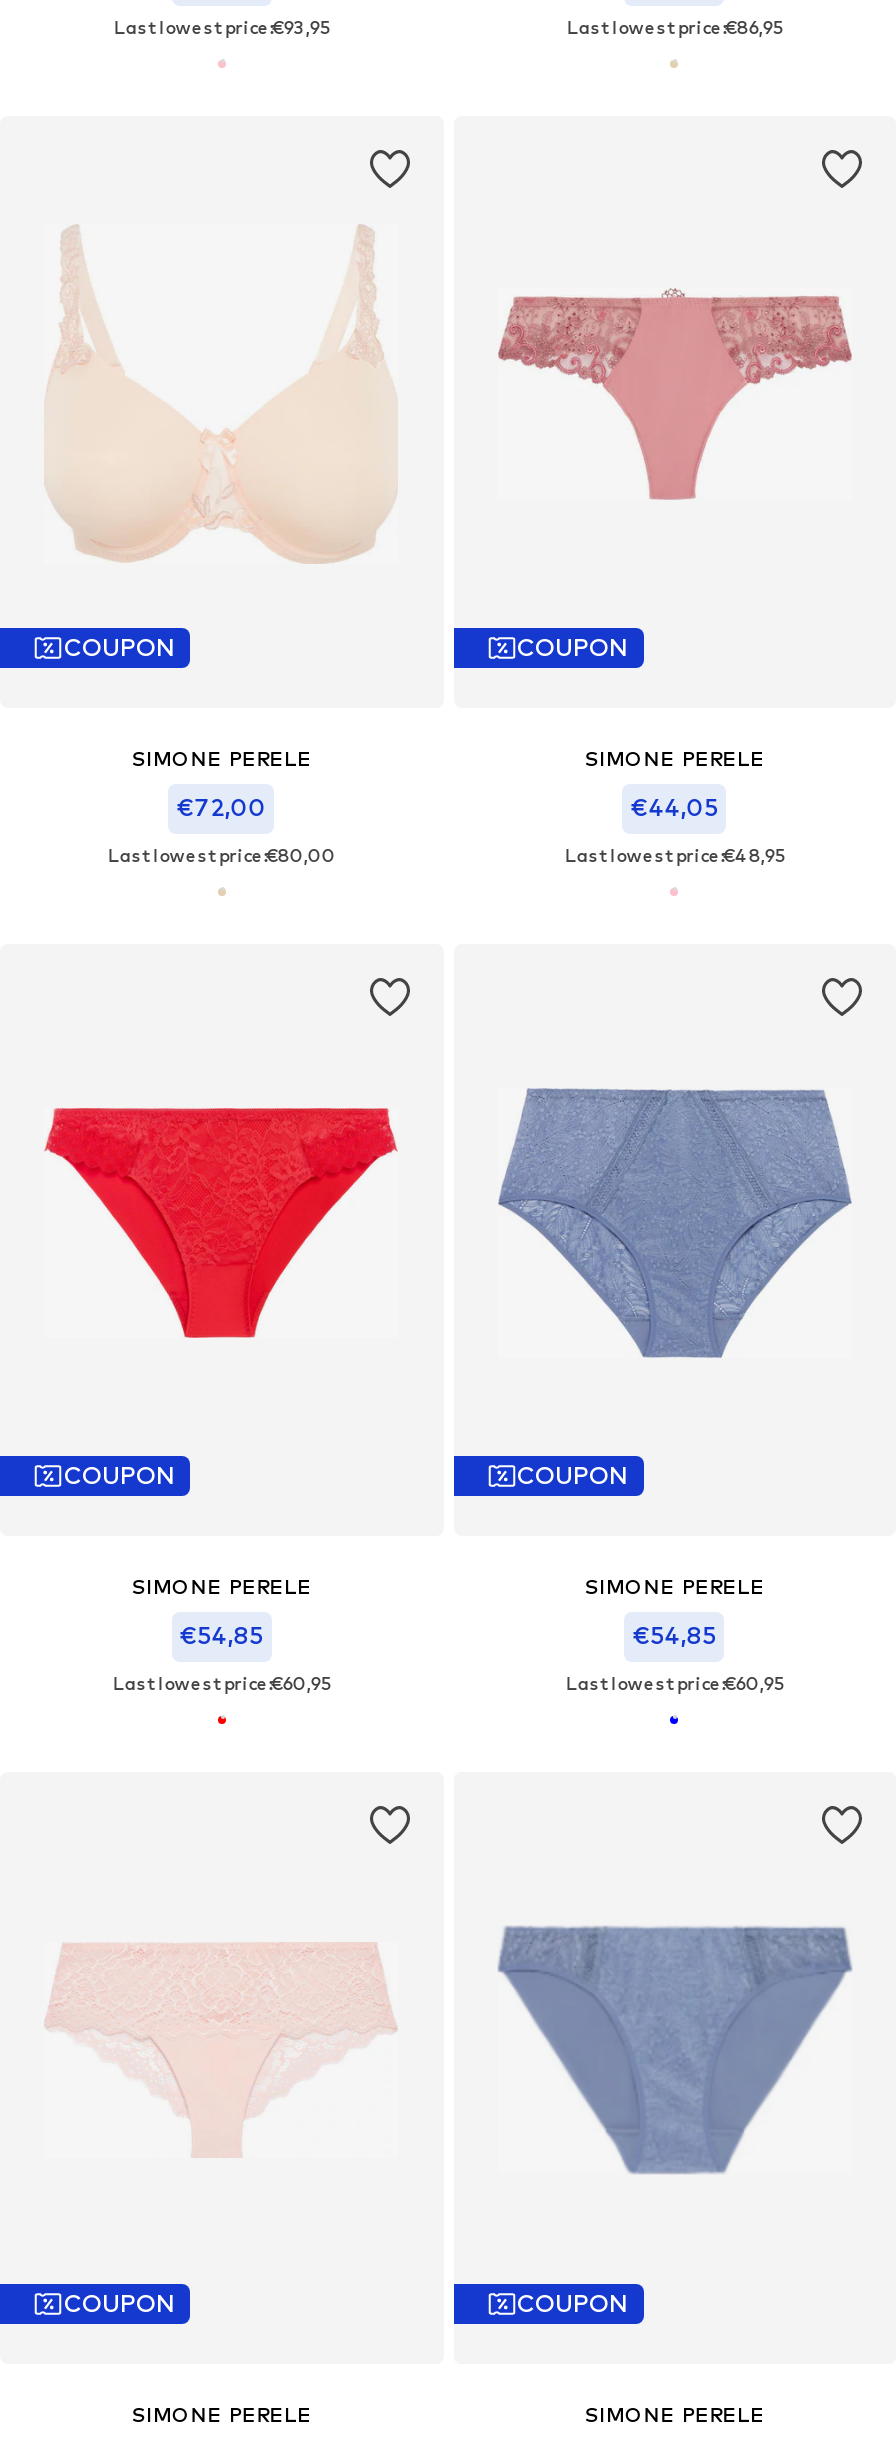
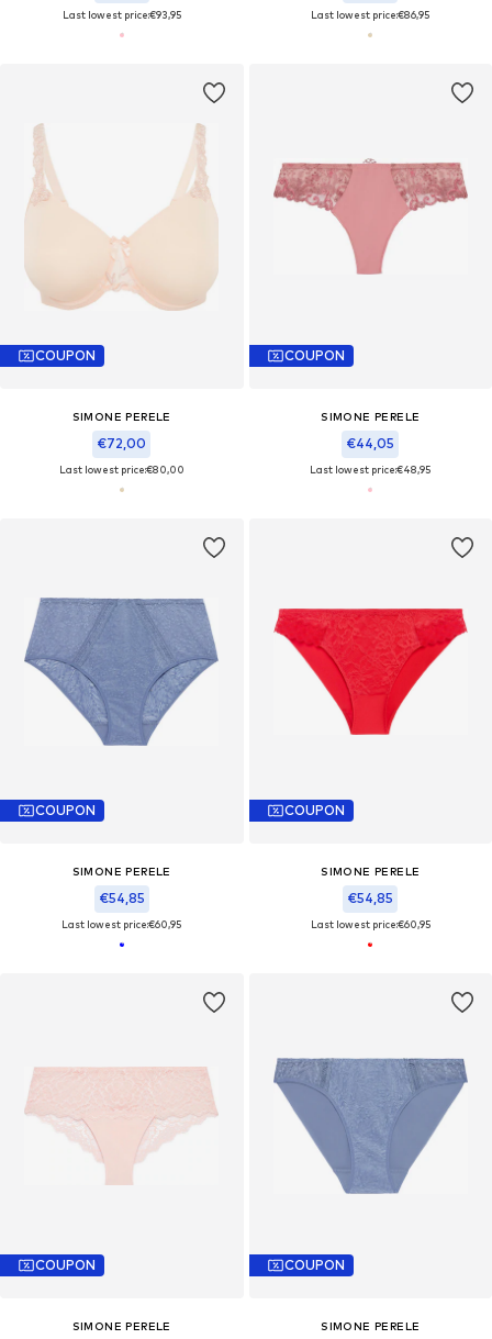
- [image]
+ [image]

- [image]
+ [image]
